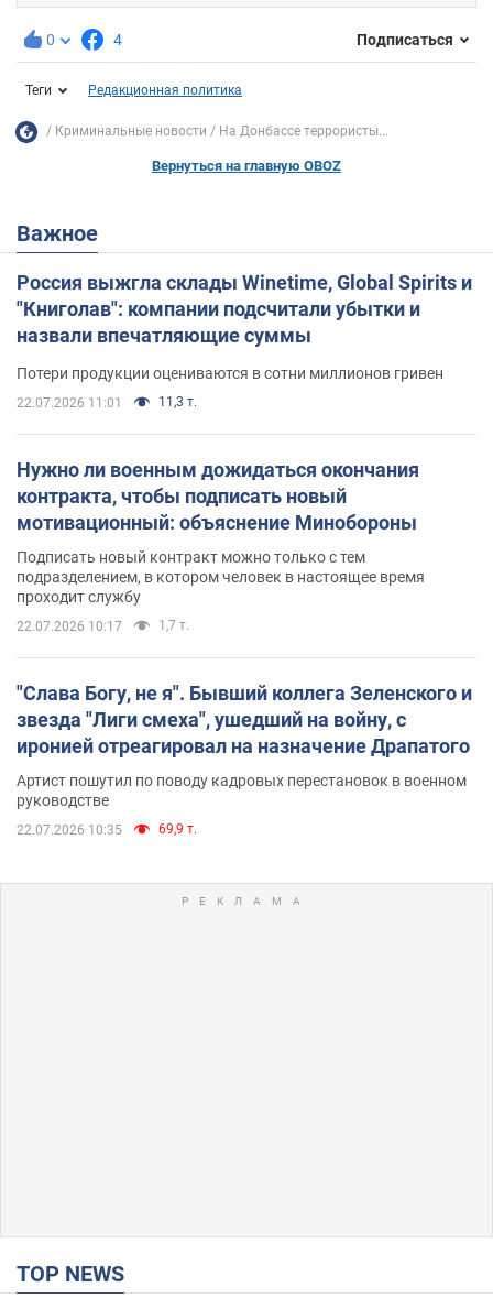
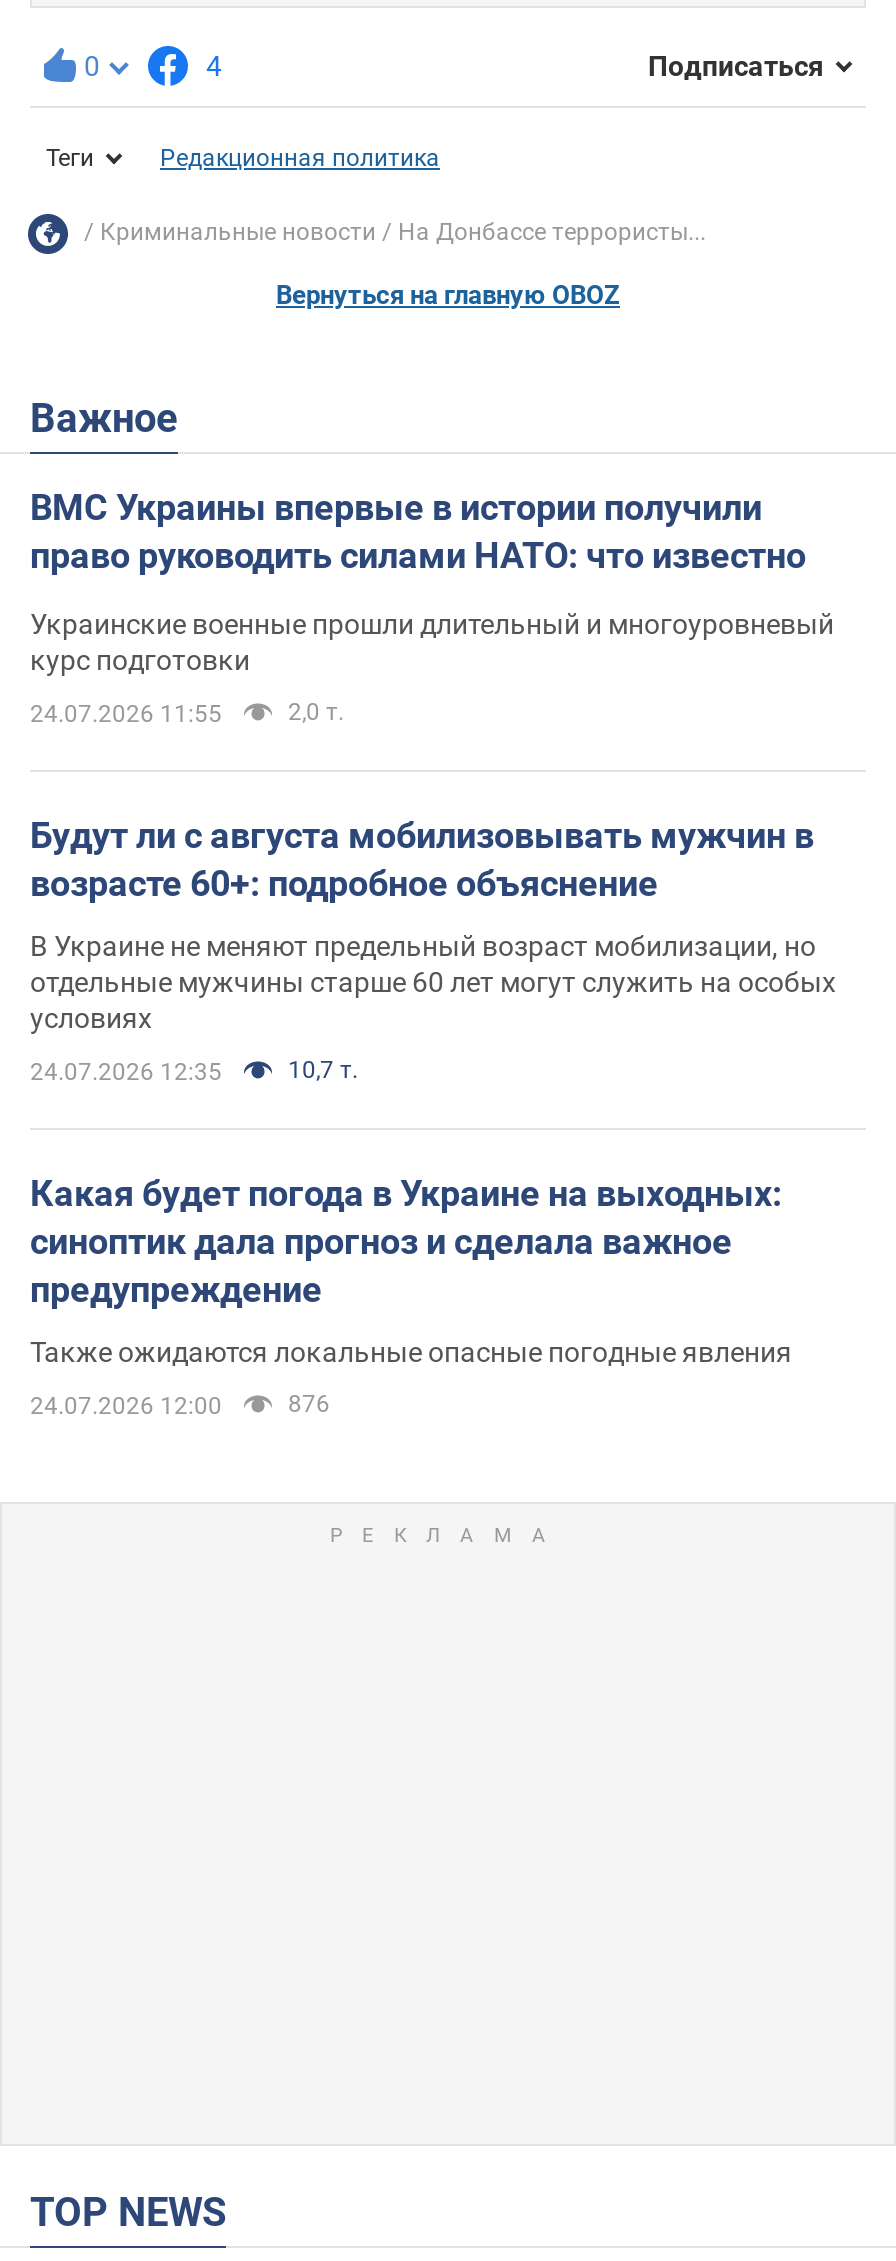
- Россия выжгла склады Winetime, Global Spirits и
- "Книголав": компании подсчитали убытки и
- назвали впечатляющие суммы
+ ВМС Украины впервые в истории получили
+ право руководить силами НАТО: что известно

- Потери продукции оцениваются в сотни миллионов гривен
+ Украинские военные прошли длительный и многоуровневый
+ курс подготовки

- 22.07.2026 11:01
- 11,3 т.
+ 24.07.2026 11:55
+ 2,0 т.

- Нужно ли военным дожидаться окончания
- контракта, чтобы подписать новый
- мотивационный: объяснение Минобороны
+ Будут ли с августа мобилизовывать мужчин в
+ возрасте 60+: подробное объяснение

- Подписать новый контракт можно только с тем
- подразделением, в котором человек в настоящее время
- проходит службу
+ В Украине не меняют предельный возраст мобилизации, но
+ отдельные мужчины старше 60 лет могут служить на особых
+ условиях

- 22.07.2026 10:17
- 1,7 т.
+ 24.07.2026 12:35
+ 10,7 т.

- "Слава Богу, не я". Бывший коллега Зеленского и
- звезда "Лиги смеха", ушедший на войну, с
- иронией отреагировал на назначение Драпатого
+ Какая будет погода в Украине на выходных:
+ синоптик дала прогноз и сделала важное
+ предупреждение

- Артист пошутил по поводу кадровых перестановок в военном
- руководстве
+ Также ожидаются локальные опасные погодные явления

- 22.07.2026 10:35
- 69,9 т.
+ 24.07.2026 12:00
+ 876
